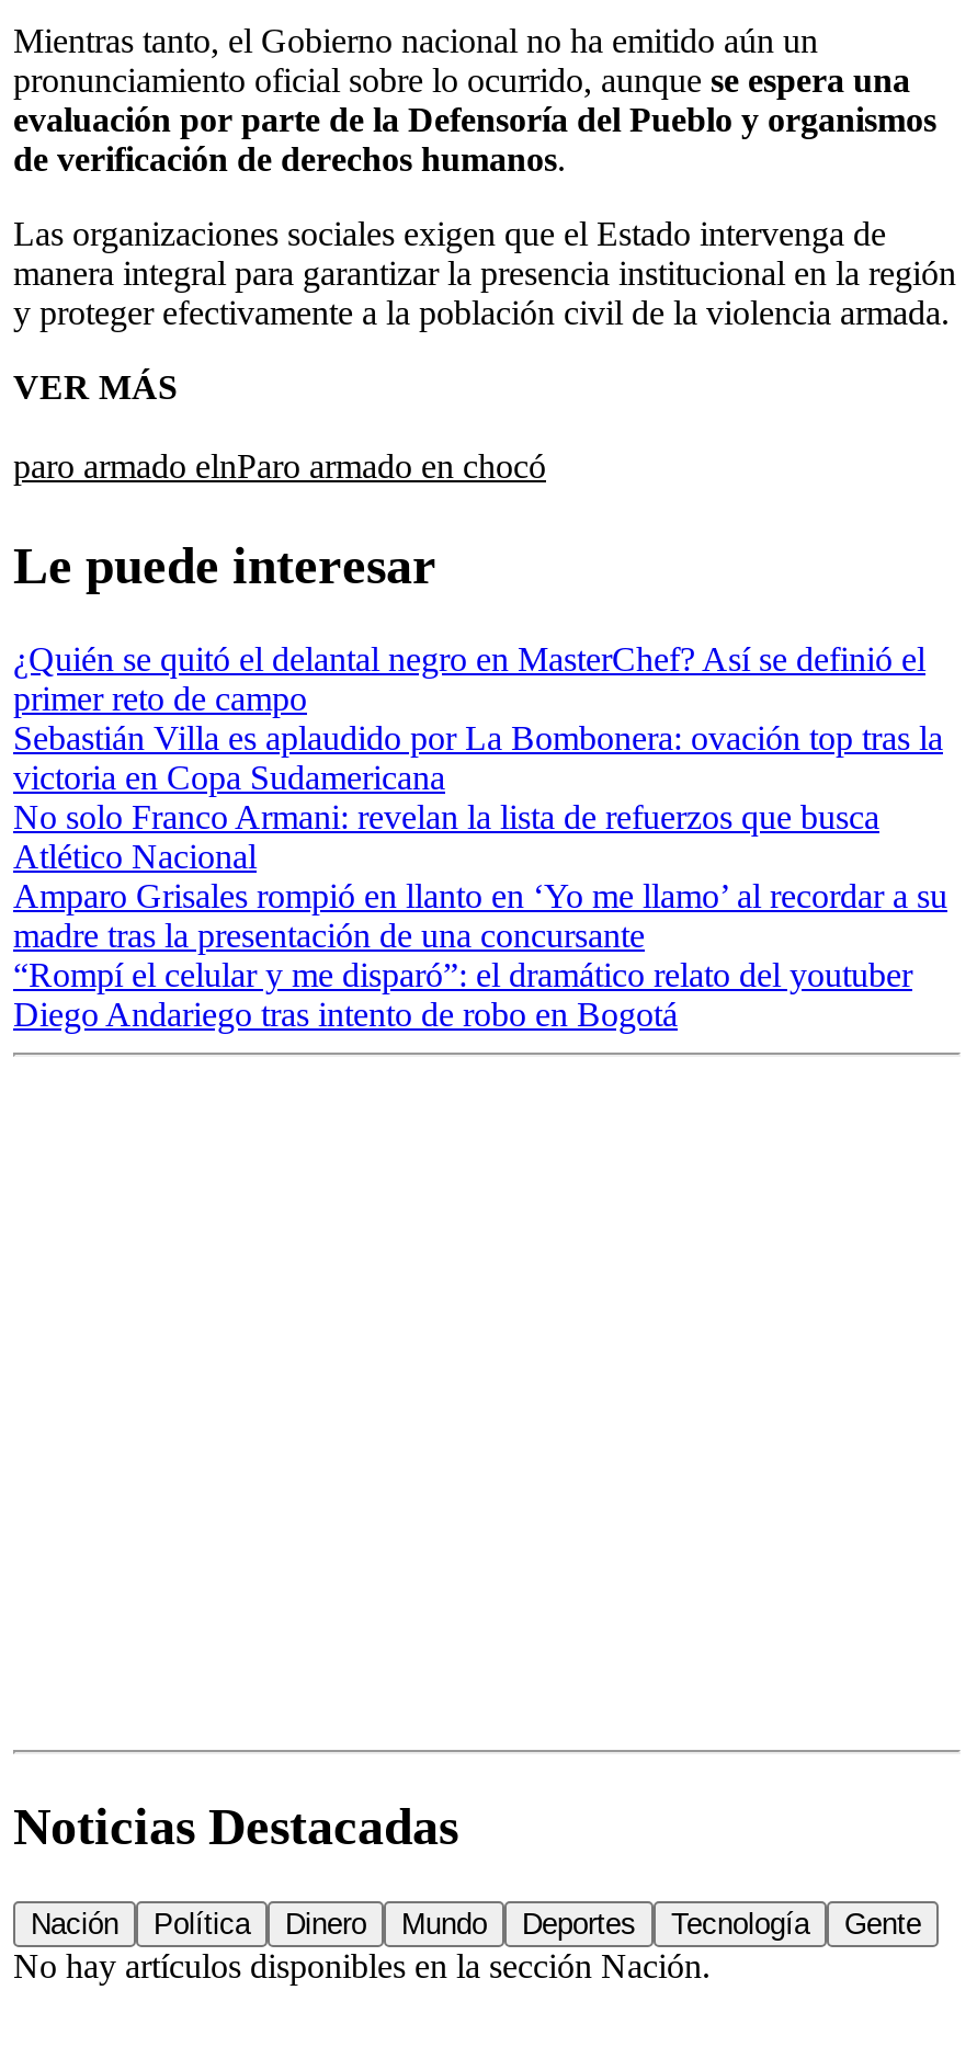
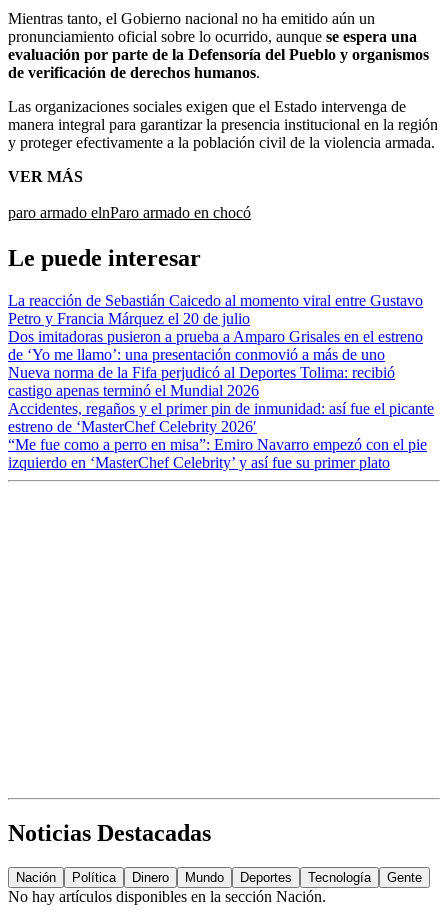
- ¿Quién se quitó el delantal negro en MasterChef? Así se definió el
- primer reto de campo
- Sebastián Villa es aplaudido por La Bombonera: ovación top tras la
- victoria en Copa Sudamericana
- No solo Franco Armani: revelan la lista de refuerzos que busca
- Atlético Nacional
- Amparo Grisales rompió en llanto en ‘Yo me llamo’ al recordar a su
- madre tras la presentación de una concursante
- “Rompí el celular y me disparó”: el dramático relato del youtuber
- Diego Andariego tras intento de robo en Bogotá
+ La reacción de Sebastián Caicedo al momento viral entre Gustavo
+ Petro y Francia Márquez el 20 de julio
+ Dos imitadoras pusieron a prueba a Amparo Grisales en el estreno
+ de ‘Yo me llamo’: una presentación conmovió a más de uno
+ Nueva norma de la Fifa perjudicó al Deportes Tolima: recibió
+ castigo apenas terminó el Mundial 2026
+ Accidentes, regaños y el primer pin de inmunidad: así fue el picante
+ estreno de ‘MasterChef Celebrity 2026′
+ “Me fue como a perro en misa”: Emiro Navarro empezó con el pie
+ izquierdo en ‘MasterChef Celebrity’ y así fue su primer plato
